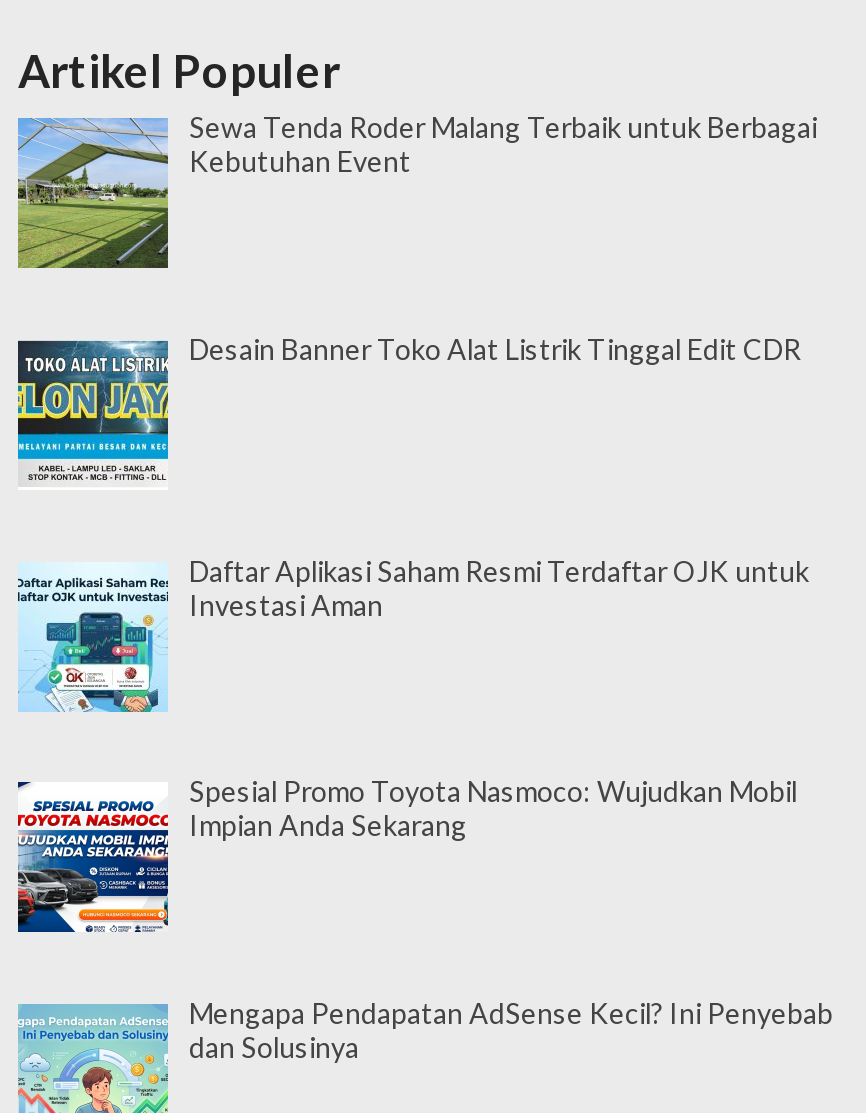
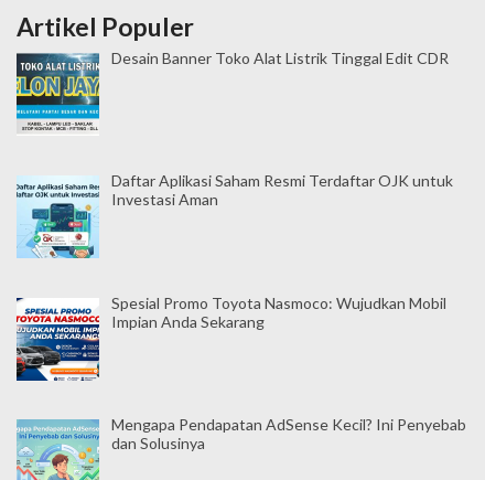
- [image]
- Sewa Tenda Roder Malang Terbaik untuk Berbagai
- Kebutuhan Event
